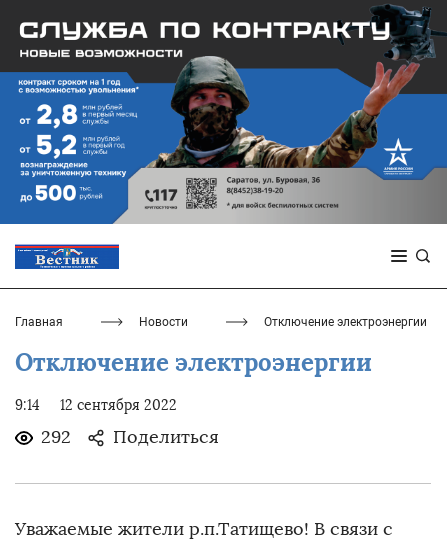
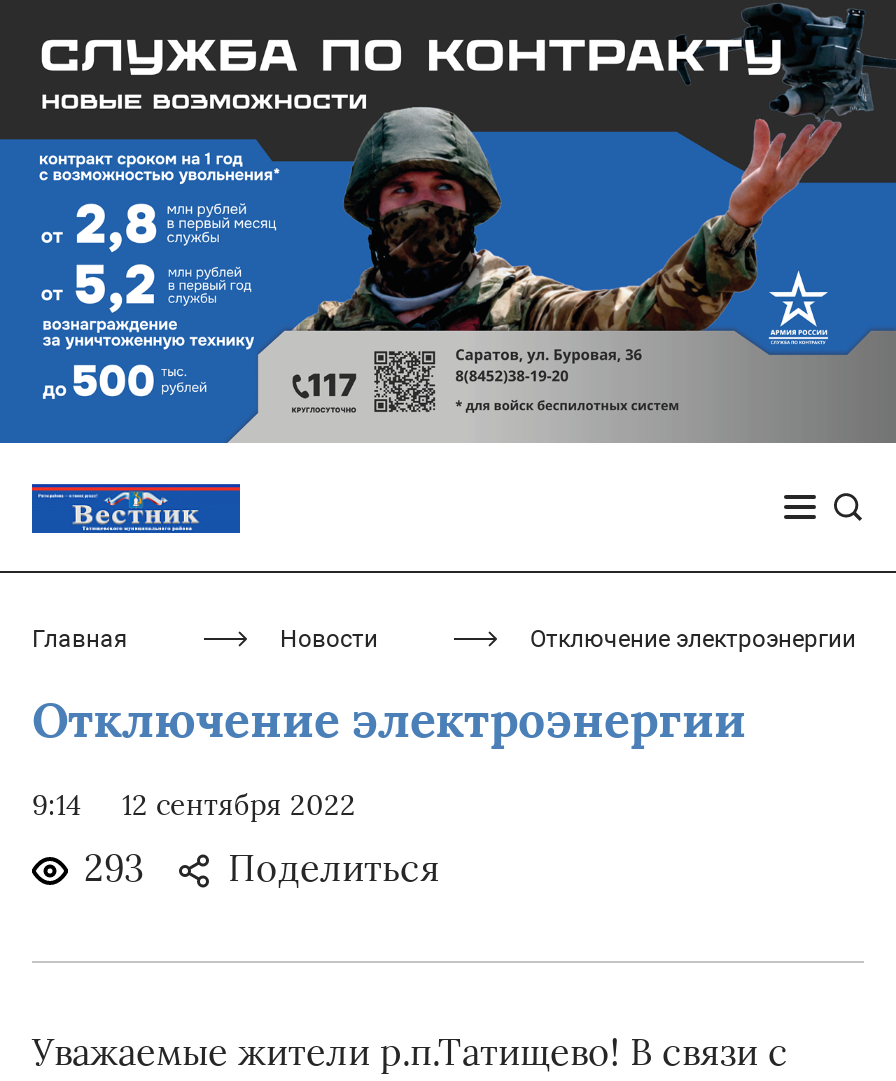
- 292 Поделиться
+ 293 Поделиться
